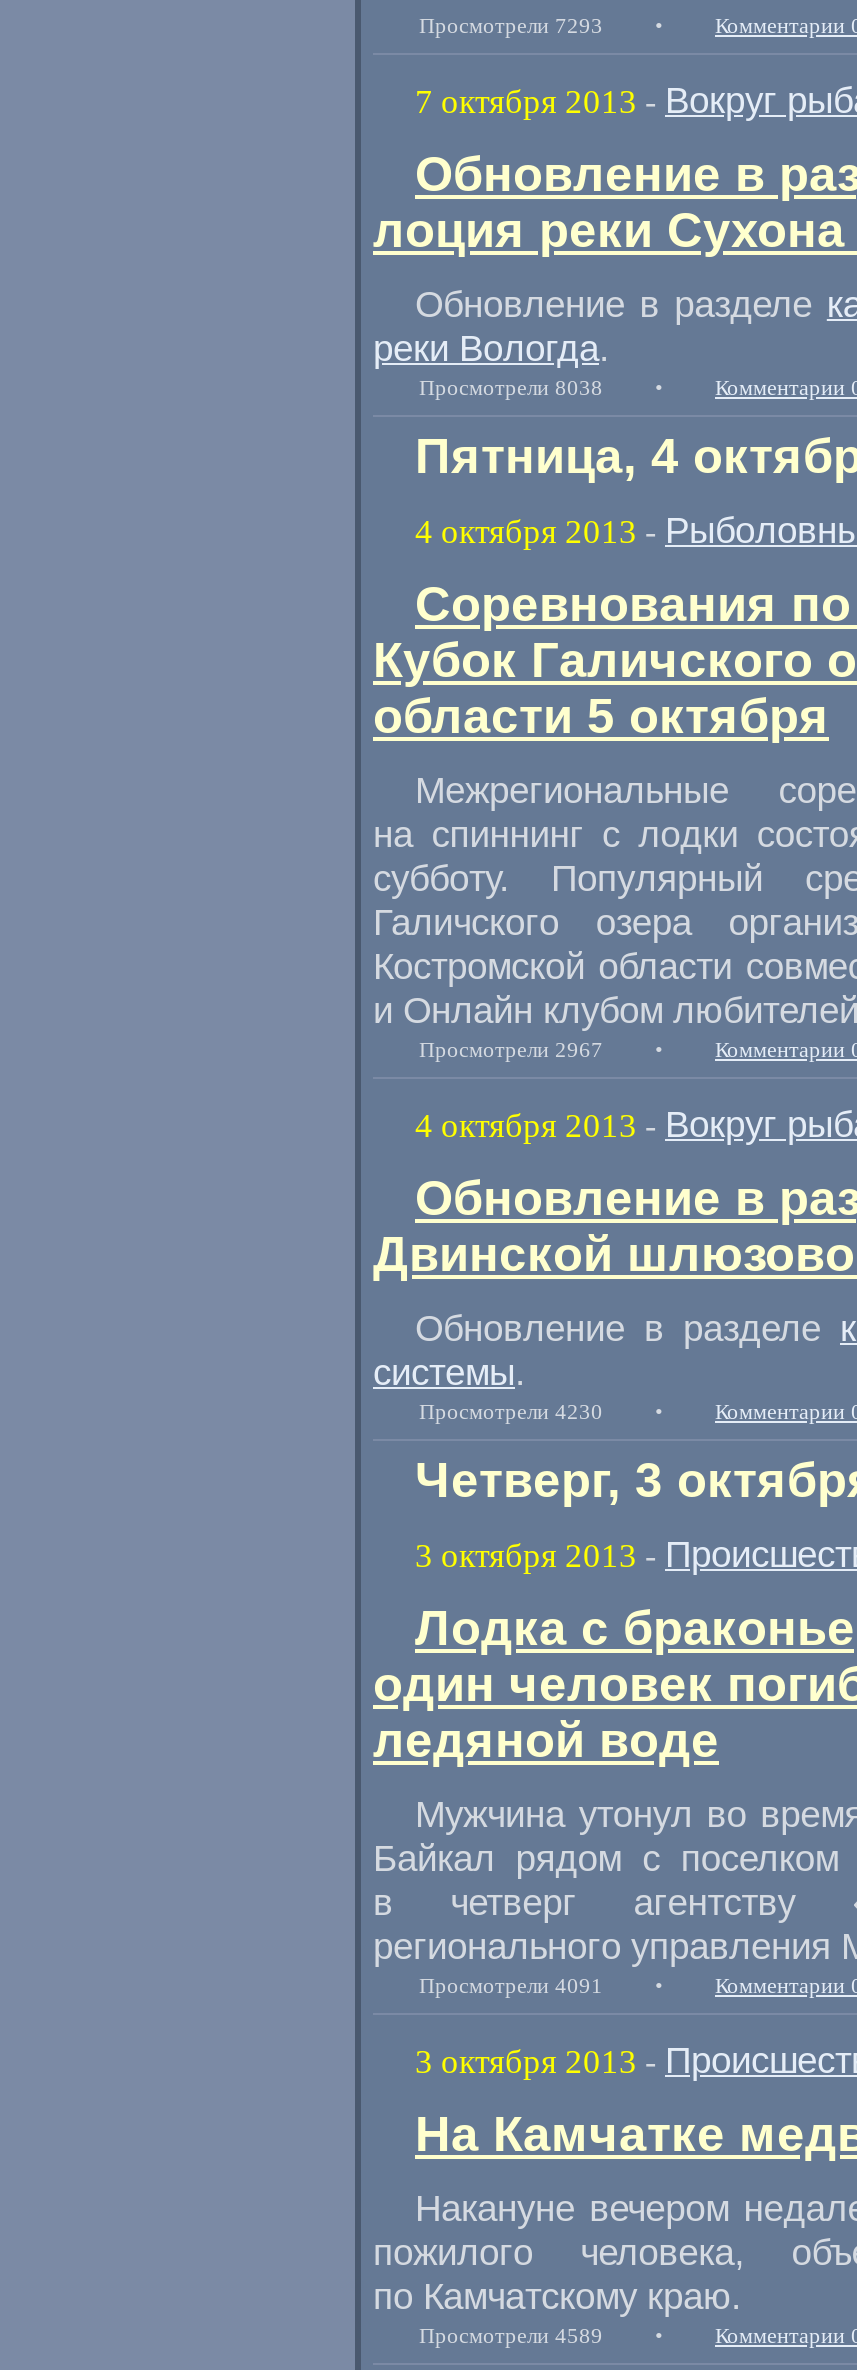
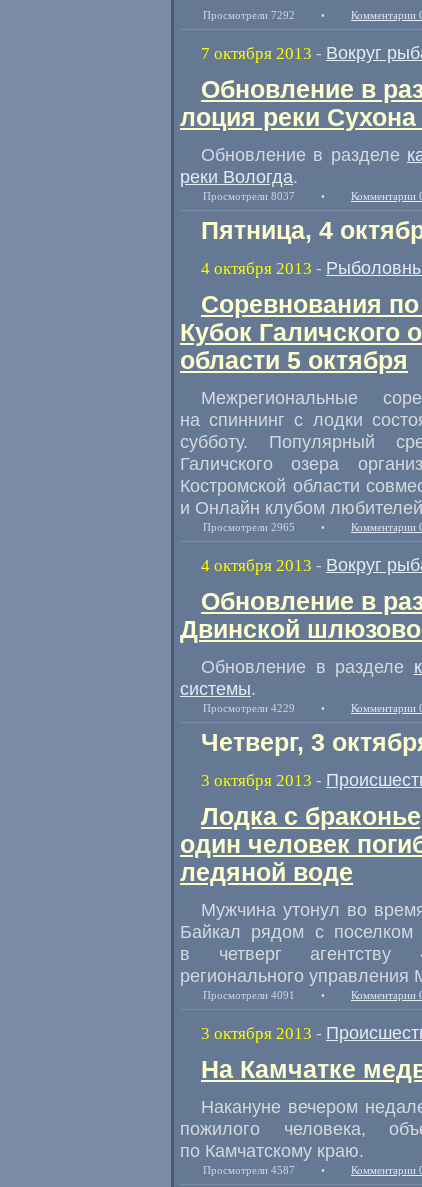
- Просмотрели 7293
+ Просмотрели 7292

- Просмотрели 8038
+ Просмотрели 8037

- Просмотрели 2967
+ Просмотрели 2965

- Просмотрели 4230
+ Просмотрели 4229

- Просмотрели 4589
+ Просмотрели 4587
